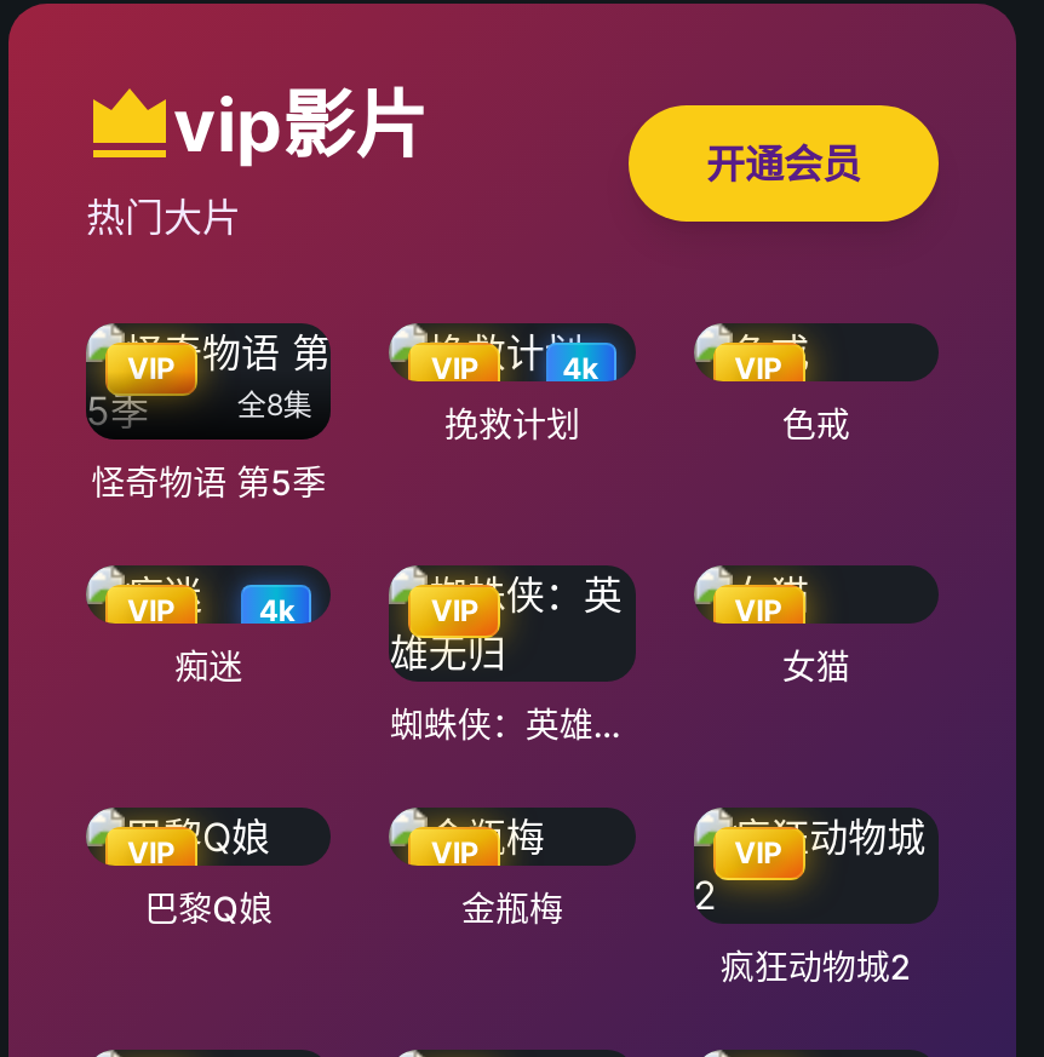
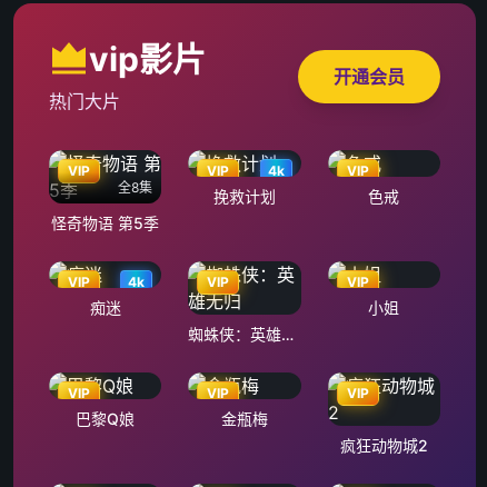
- 女猫
+ 小姐
